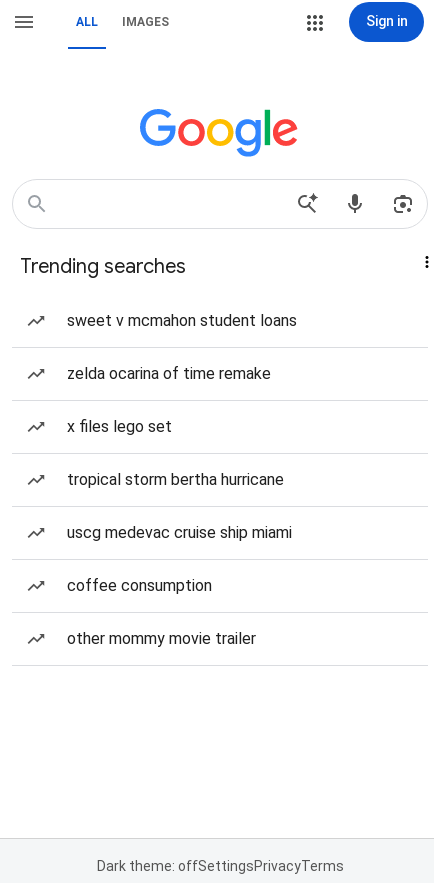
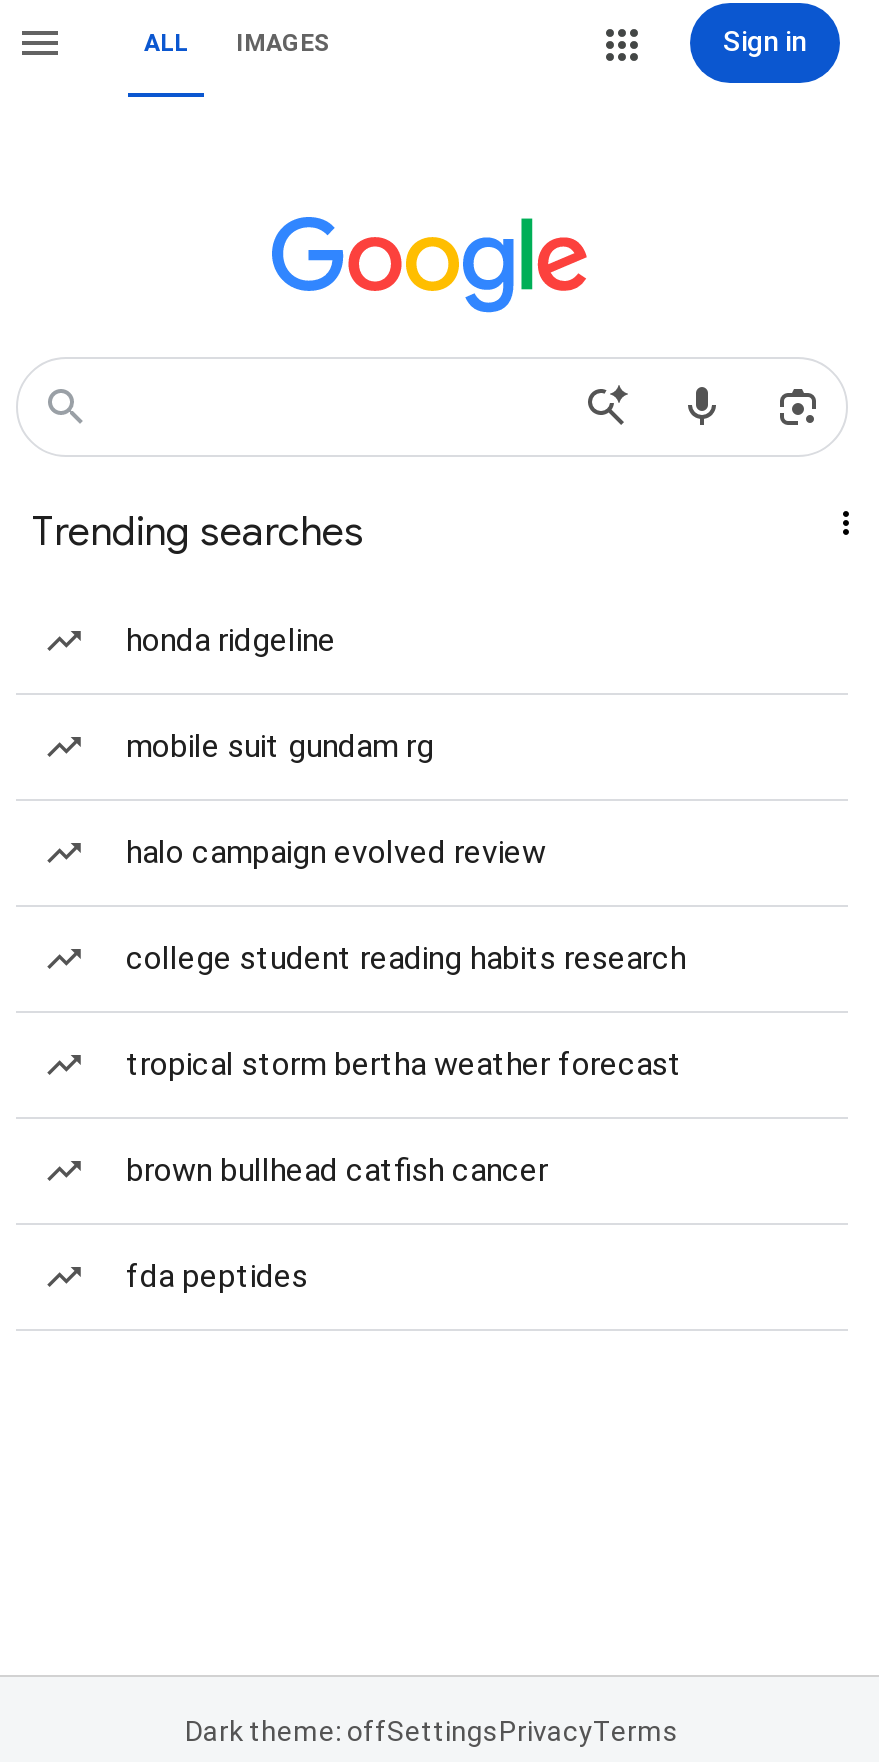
- sweet v mcmahon student loans
+ honda ridgeline

- zelda ocarina of time remake
+ mobile suit gundam rg

- x files lego set
+ halo campaign evolved review

- tropical storm bertha hurricane
+ college student reading habits research

- uscg medevac cruise ship miami
+ tropical storm bertha weather forecast

- coffee consumption
+ brown bullhead catfish cancer

- other mommy movie trailer
+ fda peptides
